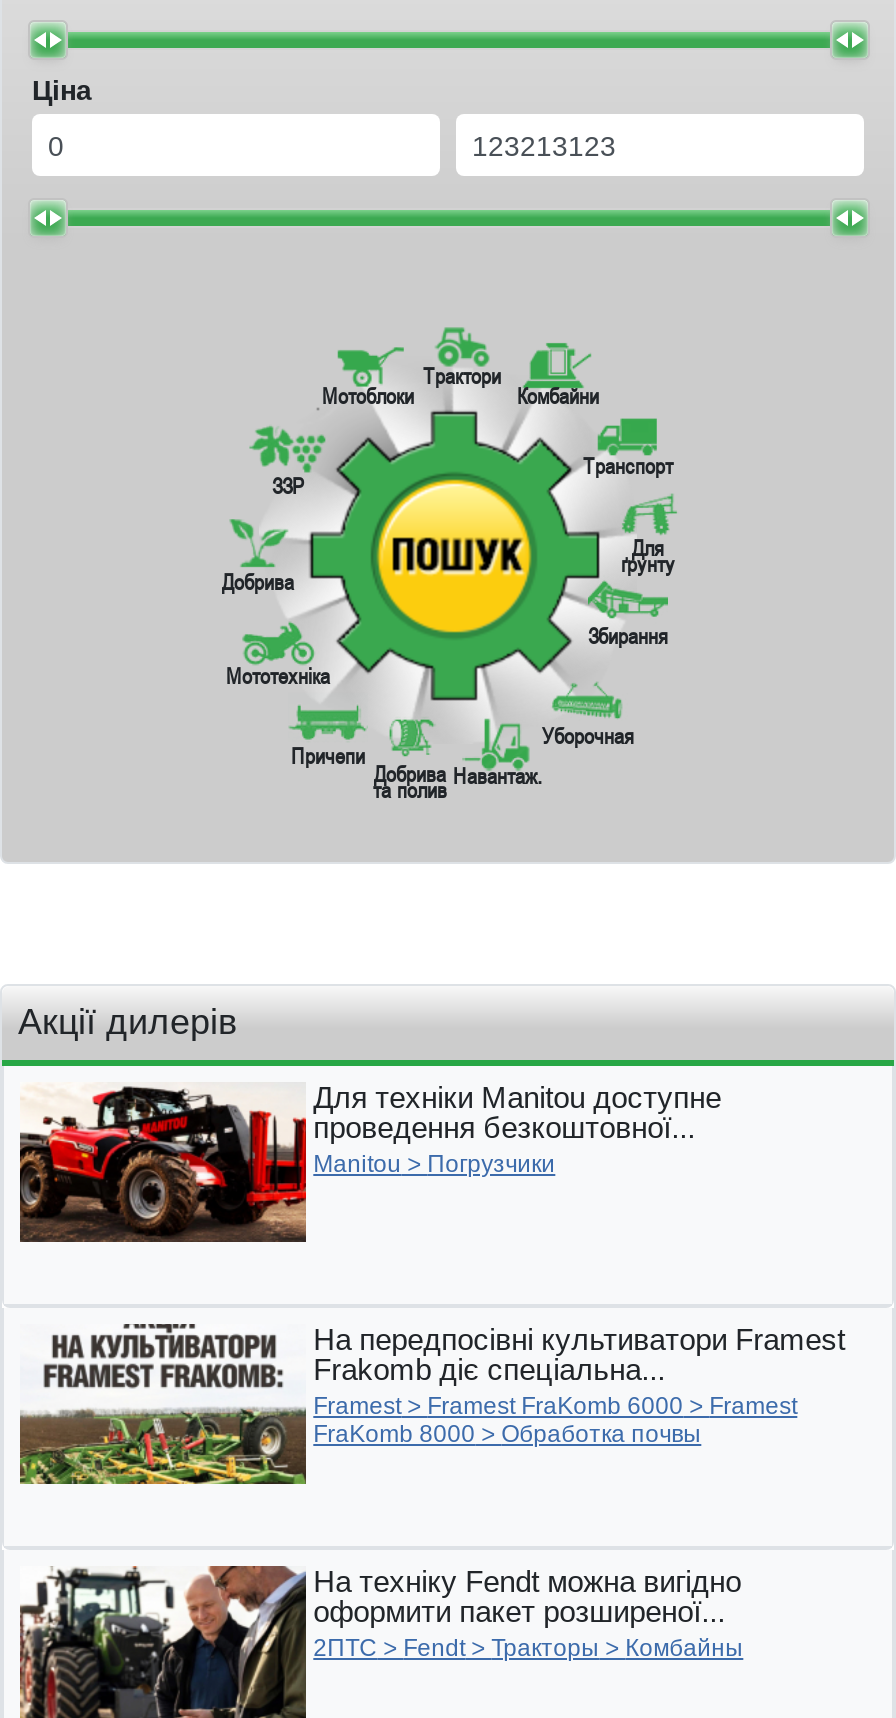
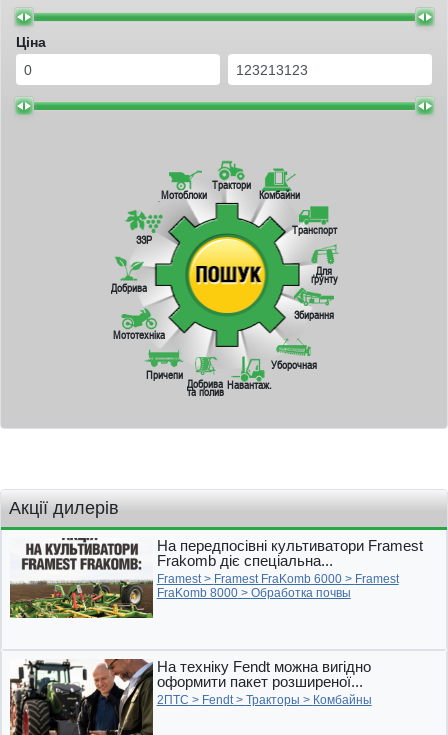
- [image]
- Для техніки Manitou доступне
- проведення безкоштовної...
- Manitou > Погрузчики
